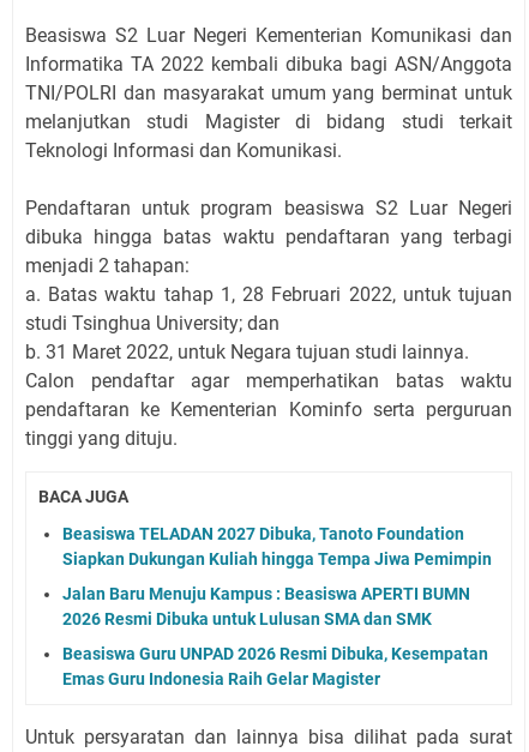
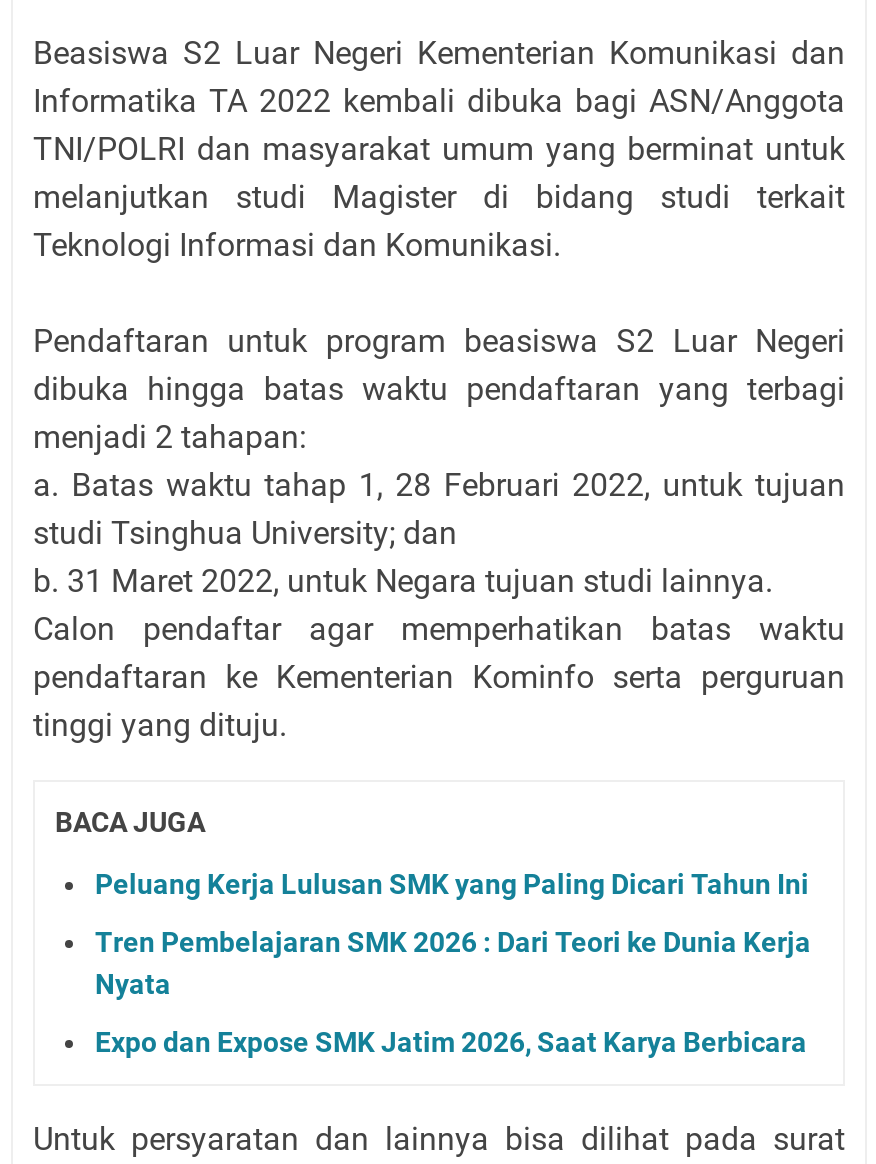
- Beasiswa TELADAN 2027 Dibuka, Tanoto Foundation
- Siapkan Dukungan Kuliah hingga Tempa Jiwa Pemimpin
+ Peluang Kerja Lulusan SMK yang Paling Dicari Tahun Ini

- Jalan Baru Menuju Kampus : Beasiswa APERTI BUMN
- 2026 Resmi Dibuka untuk Lulusan SMA dan SMK
+ Tren Pembelajaran SMK 2026 : Dari Teori ke Dunia Kerja
+ Nyata

- Beasiswa Guru UNPAD 2026 Resmi Dibuka, Kesempatan
- Emas Guru Indonesia Raih Gelar Magister
+ Expo dan Expose SMK Jatim 2026, Saat Karya Berbicara
